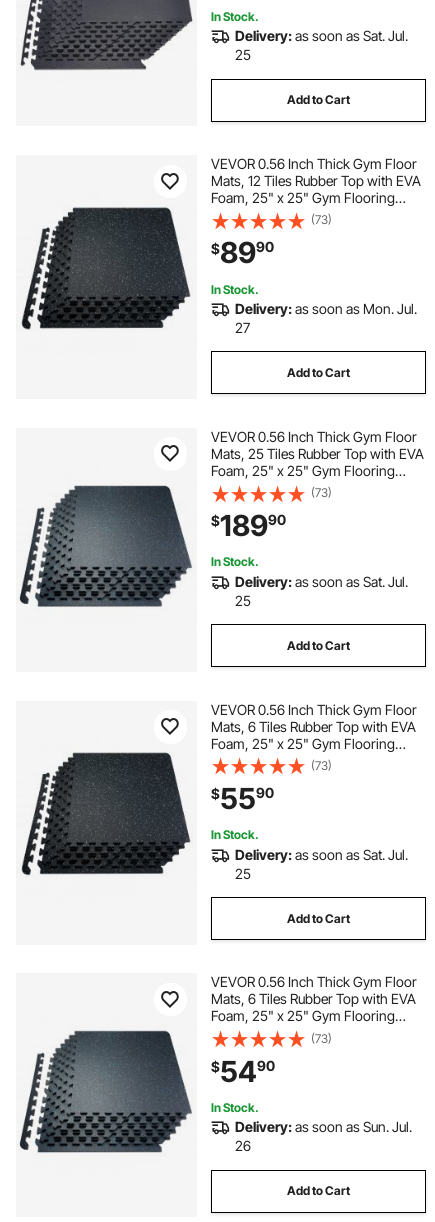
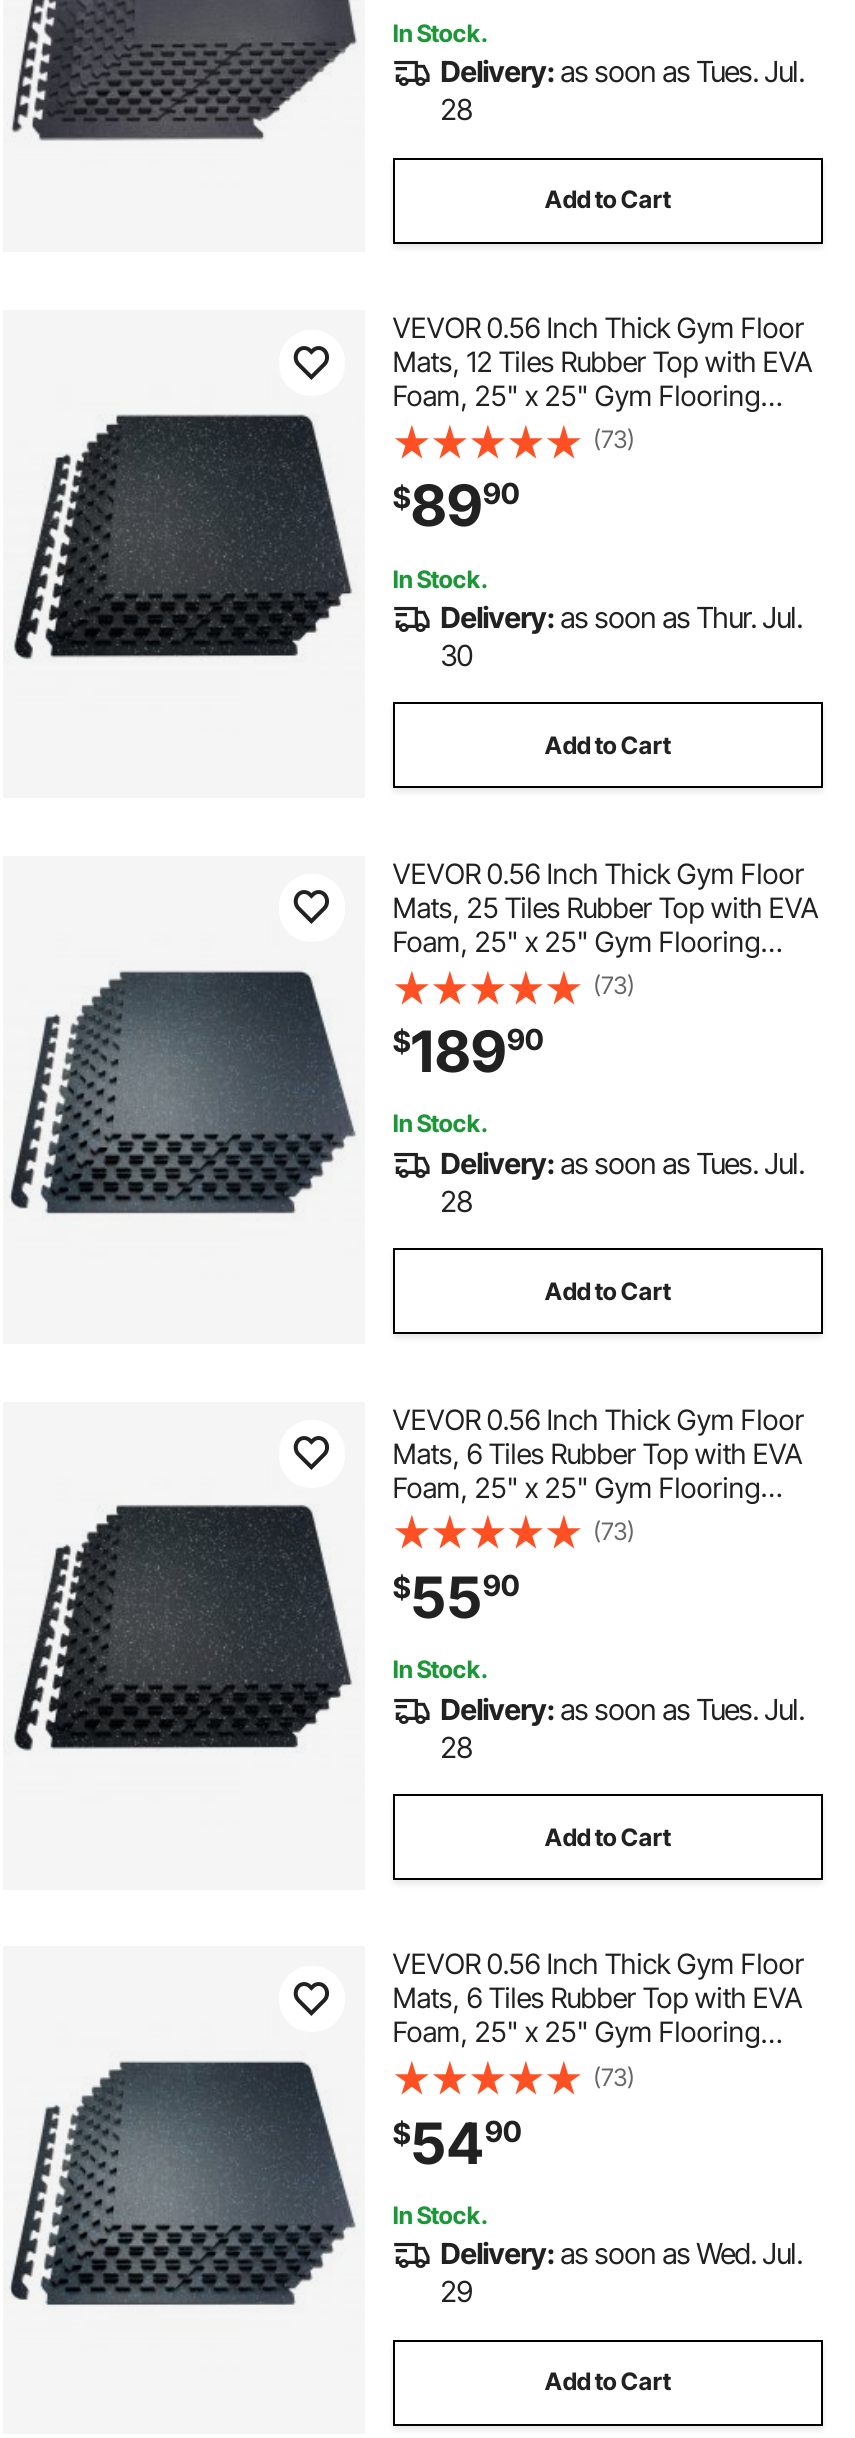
- Delivery: as soon as Sat. Jul.
+ Delivery: as soon as Tues. Jul.

- 25
+ 28

- Delivery: as soon as Mon. Jul.
+ Delivery: as soon as Thur. Jul.

- 27
+ 30

- Delivery: as soon as Sat. Jul.
+ Delivery: as soon as Tues. Jul.

- 25
+ 28

- Delivery: as soon as Sat. Jul.
+ Delivery: as soon as Tues. Jul.

- 25
+ 28

- Delivery: as soon as Sun. Jul.
+ Delivery: as soon as Wed. Jul.

- 26
+ 29
